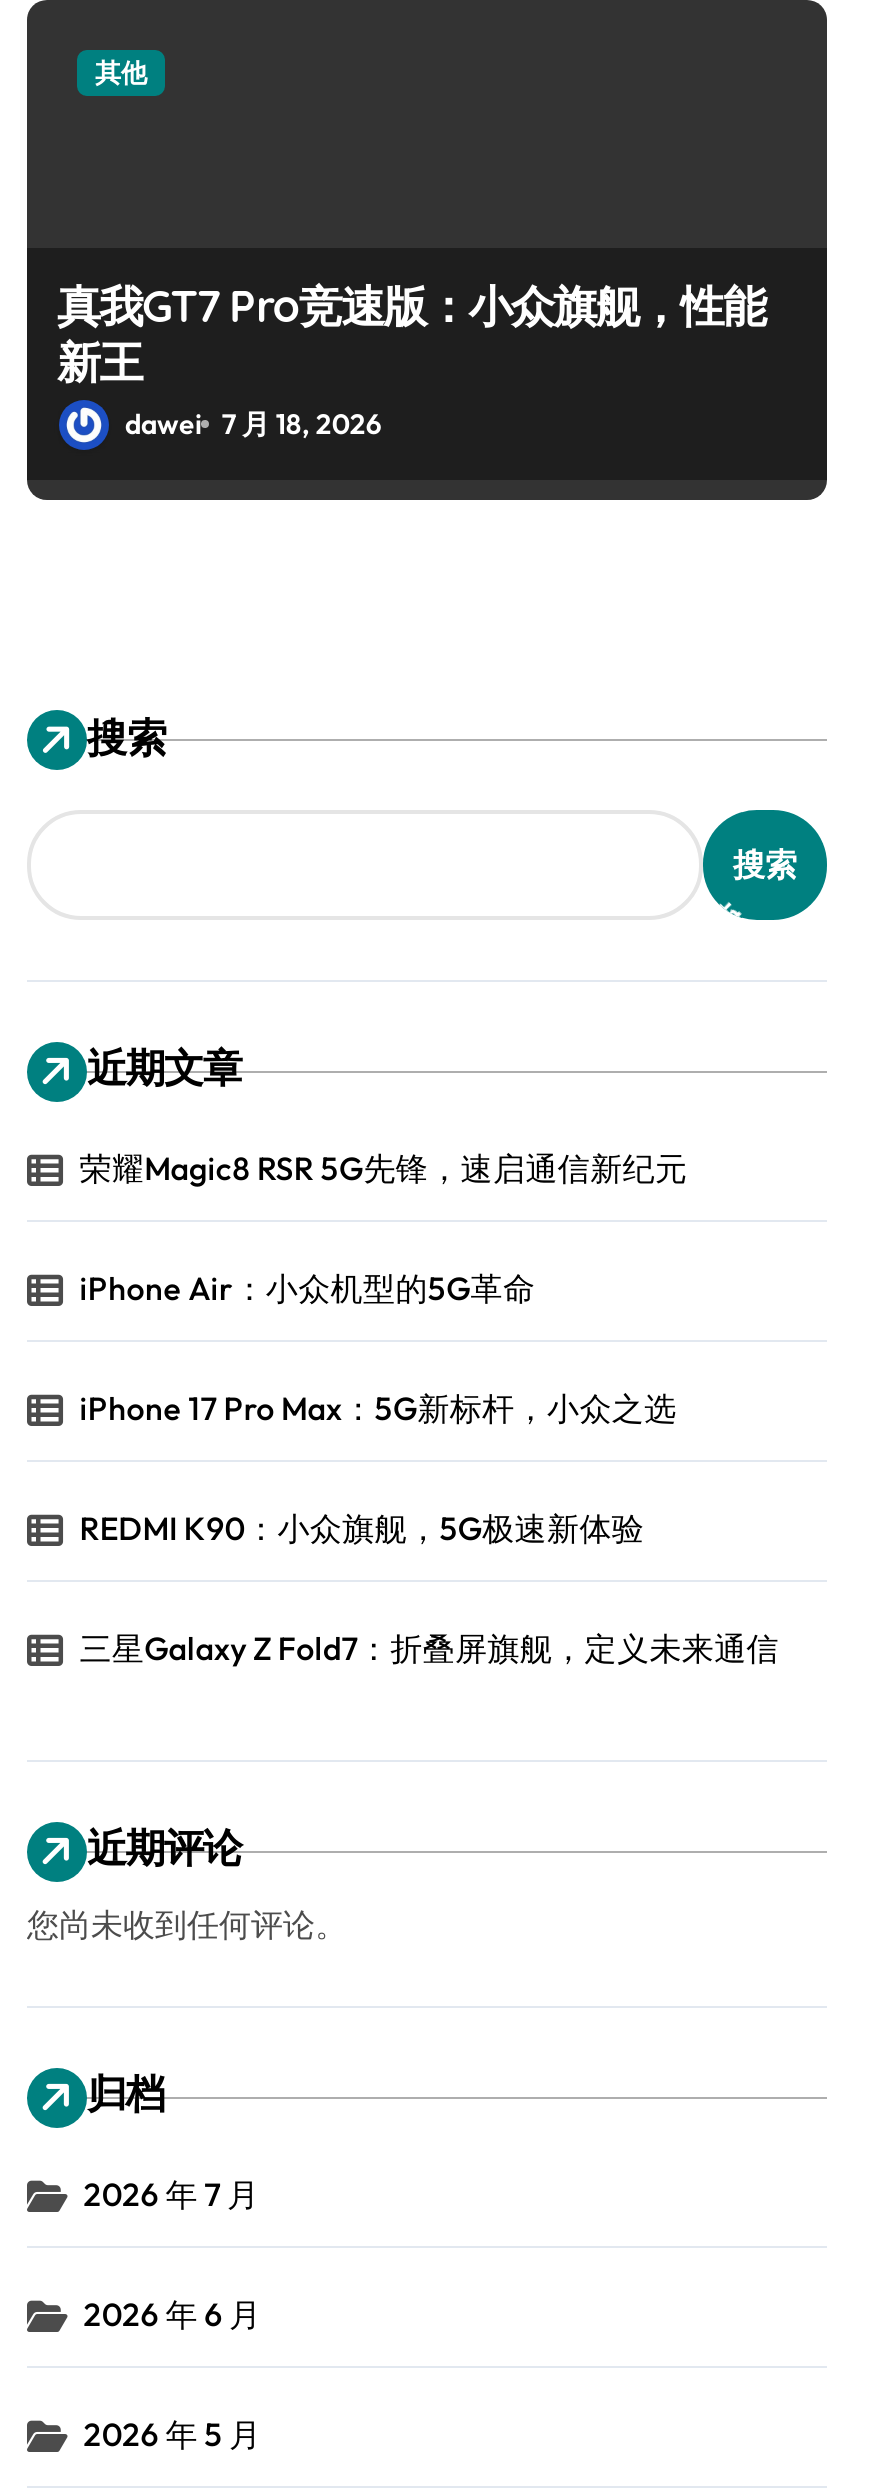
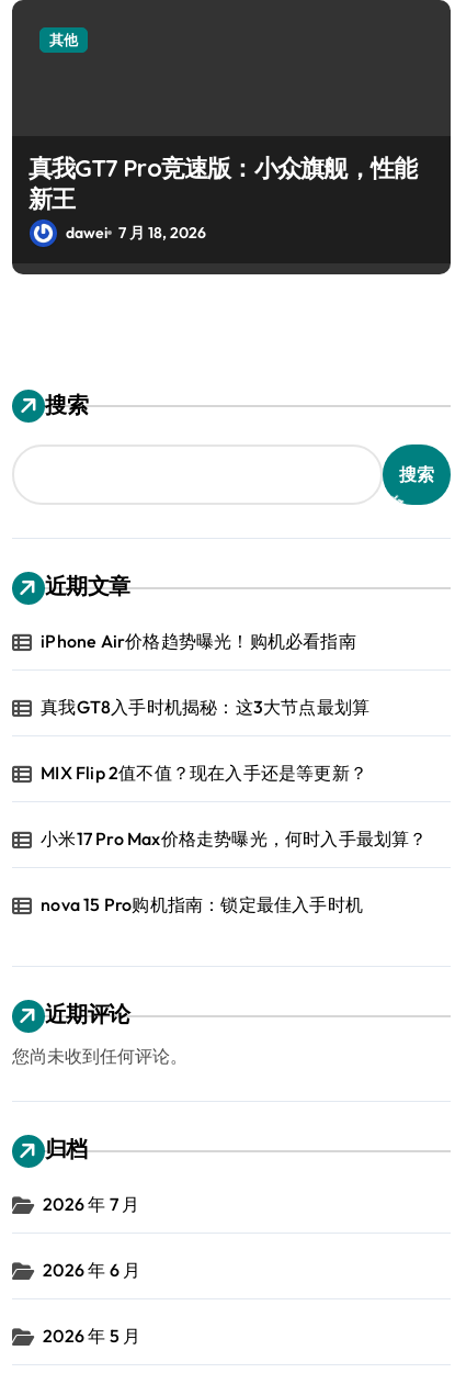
- 荣耀Magic8 RSR 5G先锋，速启通信新纪元
+ iPhone Air价格趋势曝光！购机必看指南

- iPhone Air：小众机型的5G革命
+ 真我GT8入手时机揭秘：这3大节点最划算

- iPhone 17 Pro Max：5G新标杆，小众之选
+ MIX Flip 2值不值？现在入手还是等更新？

- REDMI K90：小众旗舰，5G极速新体验
+ 小米17 Pro Max价格走势曝光，何时入手最划算？

- 三星Galaxy Z Fold7：折叠屏旗舰，定义未来通信
+ nova 15 Pro购机指南：锁定最佳入手时机
